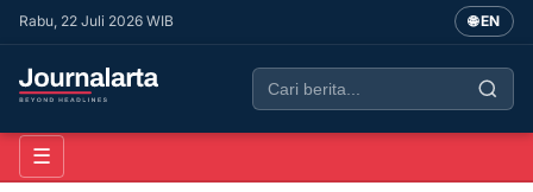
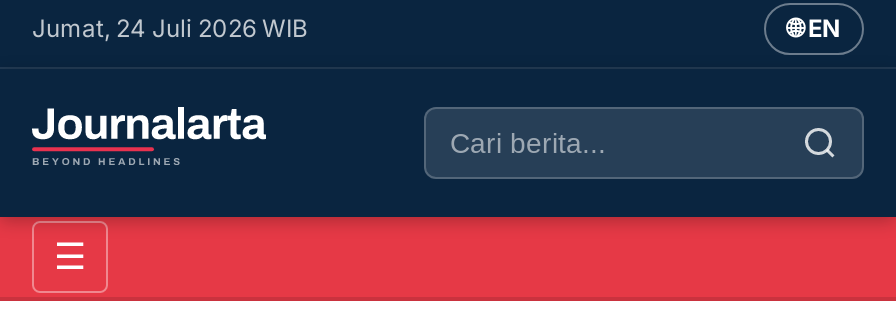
- Rabu, 22 Juli 2026 WIB
+ Jumat, 24 Juli 2026 WIB
